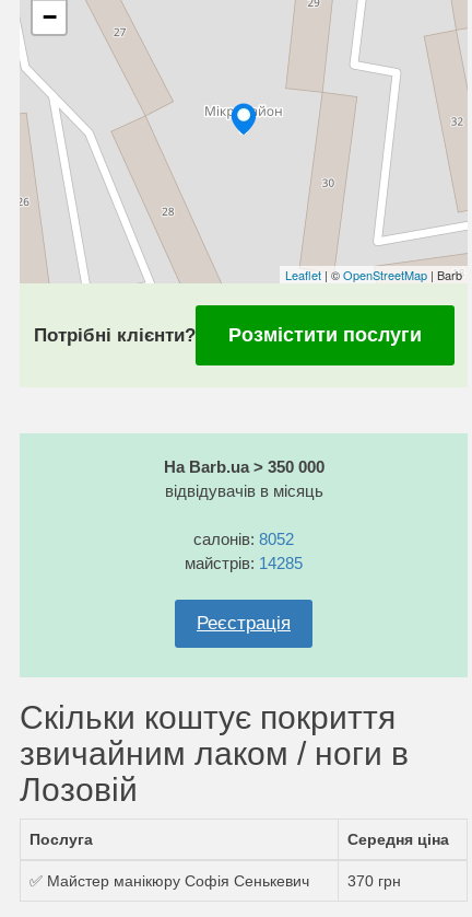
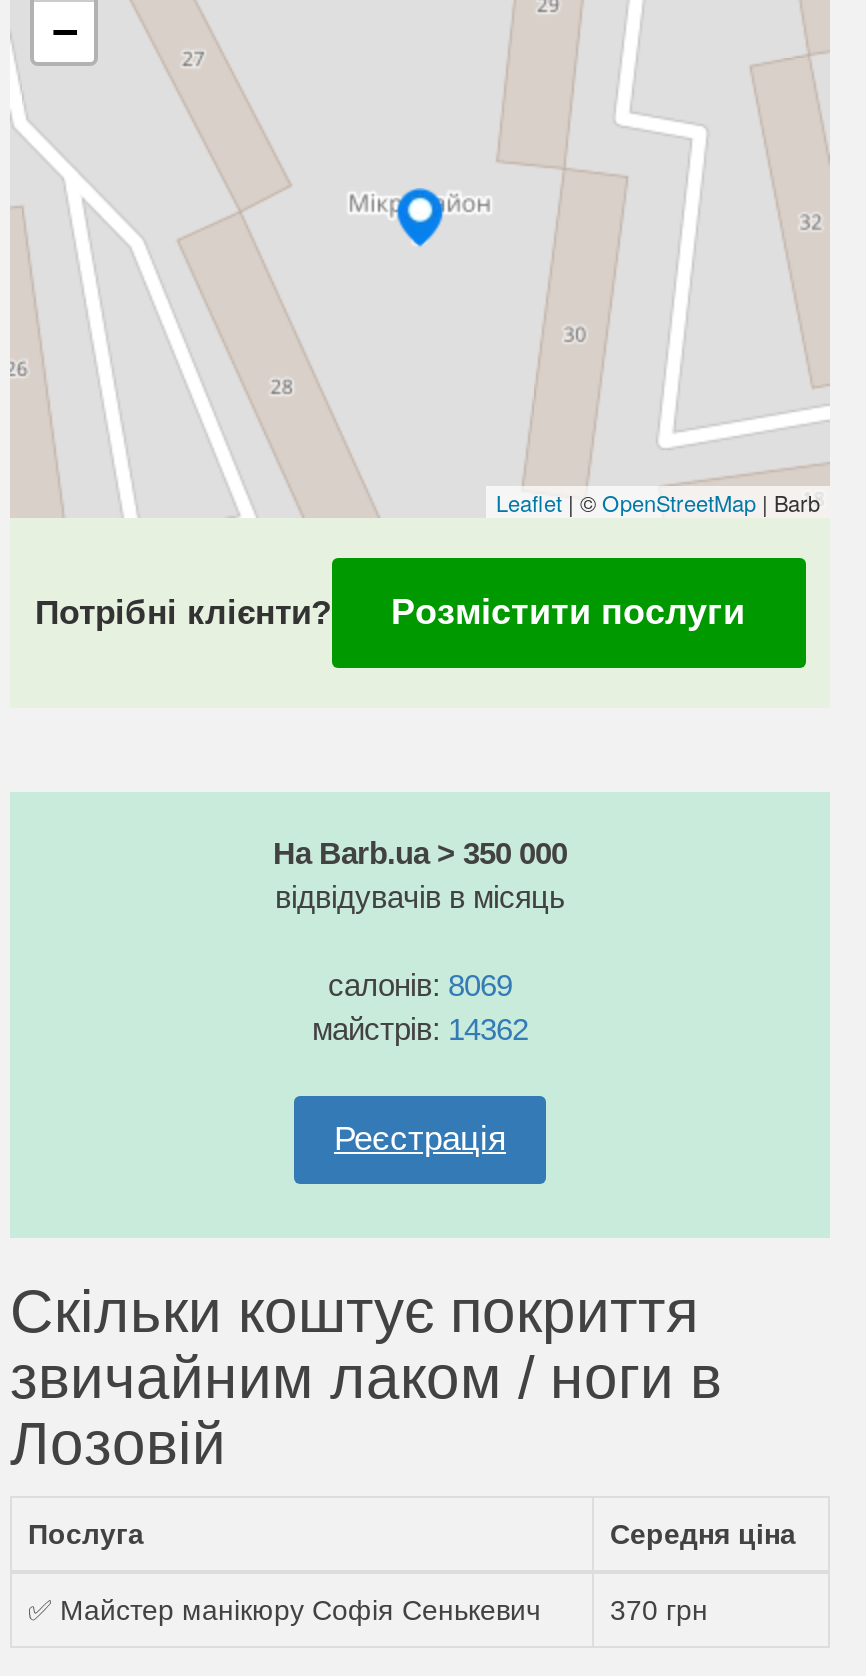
- салонів: 8052
+ салонів: 8069

- майстрів: 14285
+ майстрів: 14362
